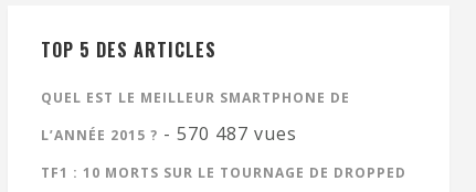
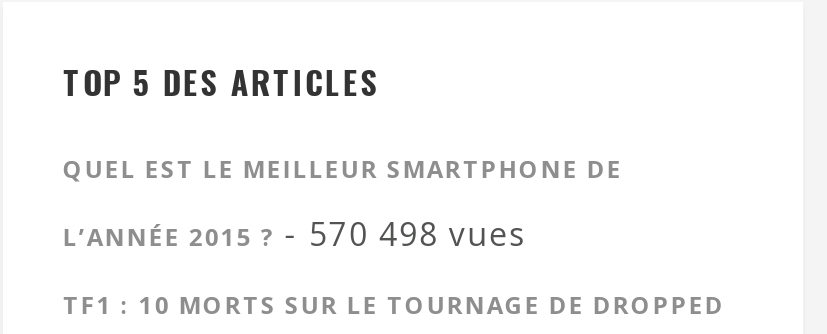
- L’ANNÉE 2015 ? - 570 487 vues
+ L’ANNÉE 2015 ? - 570 498 vues
